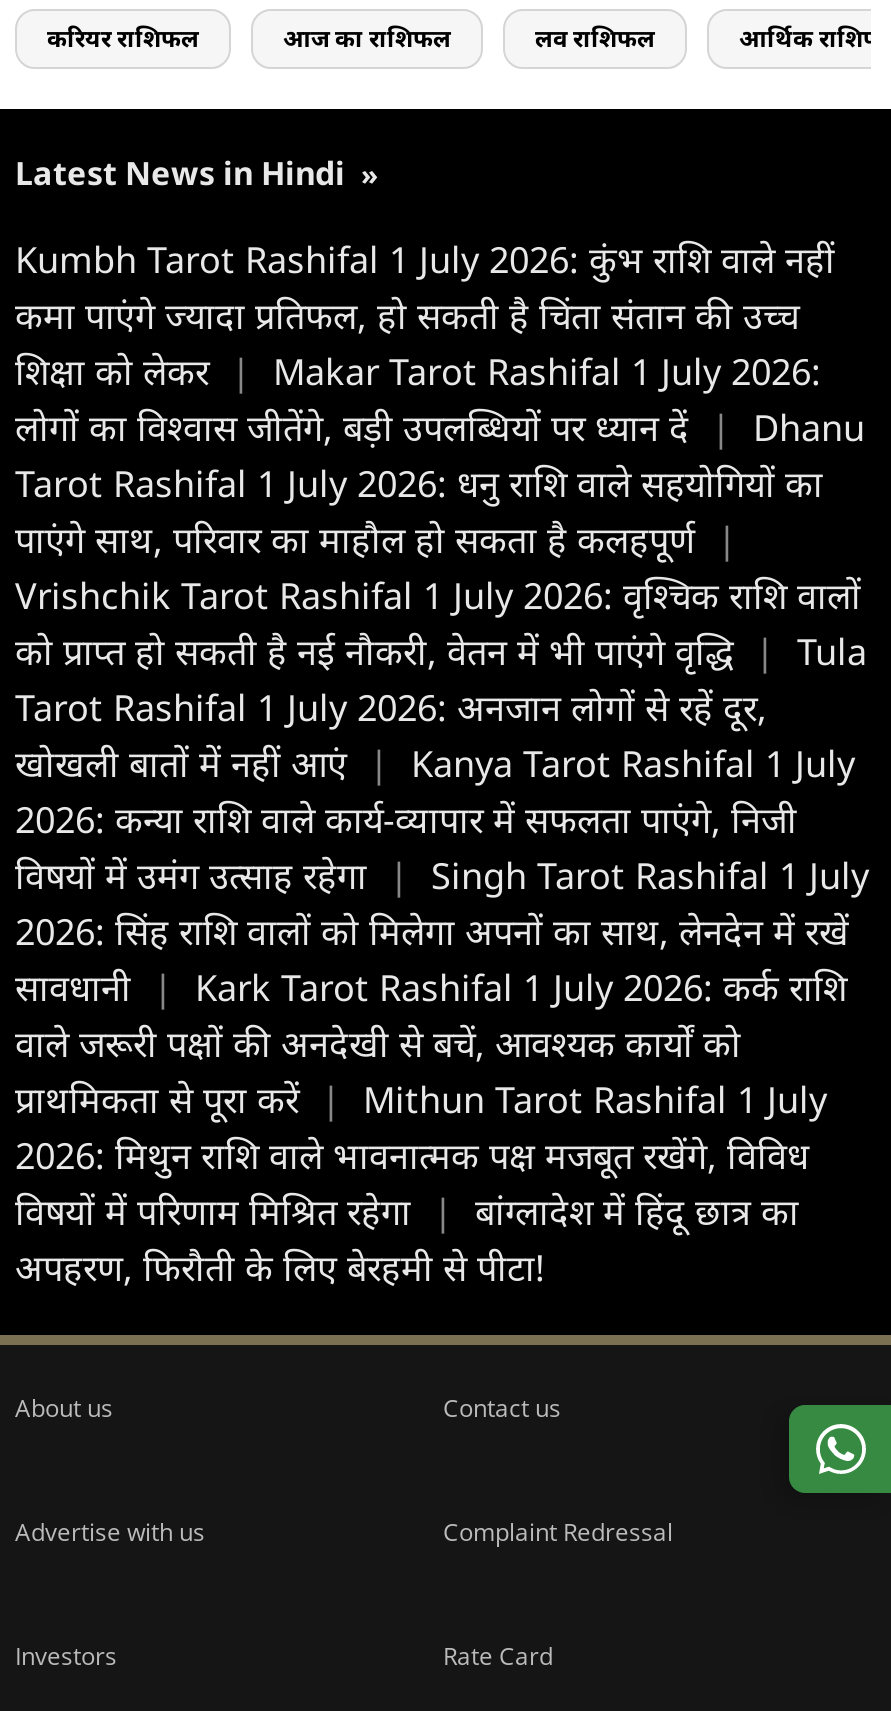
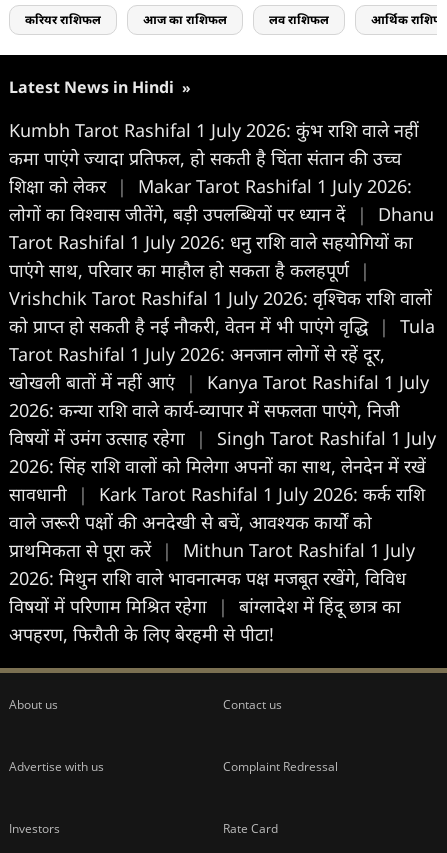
- [image]
